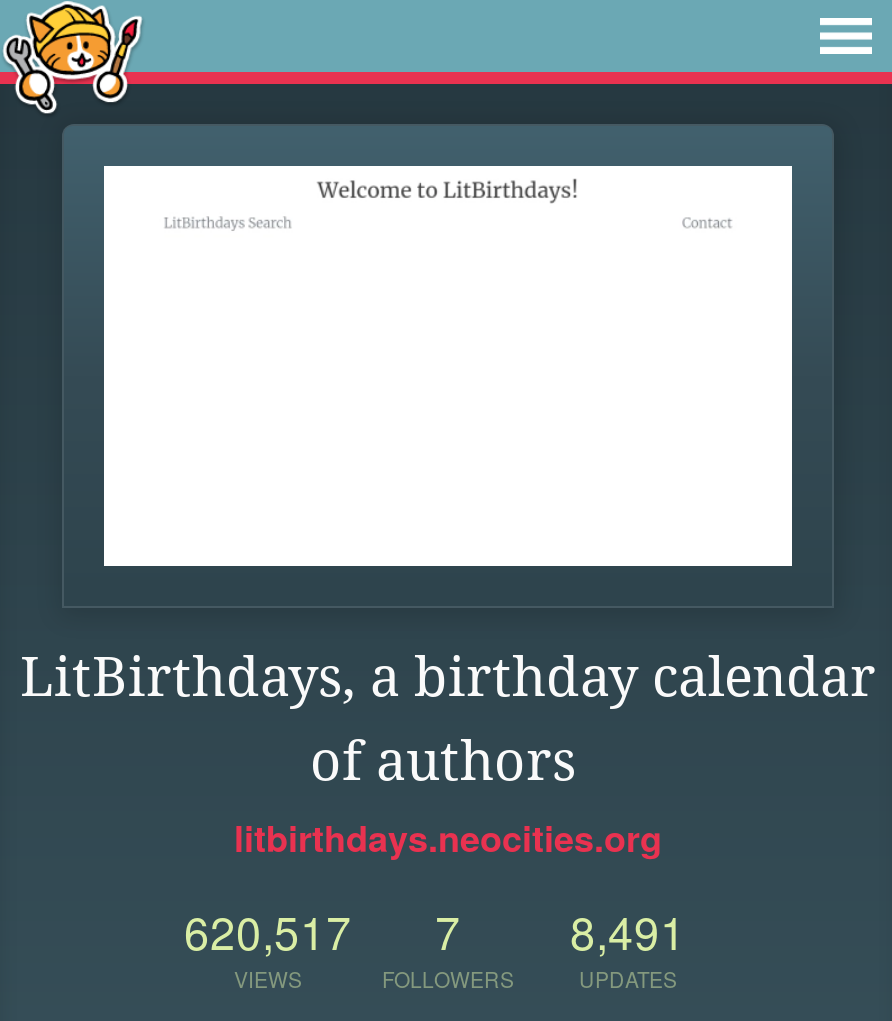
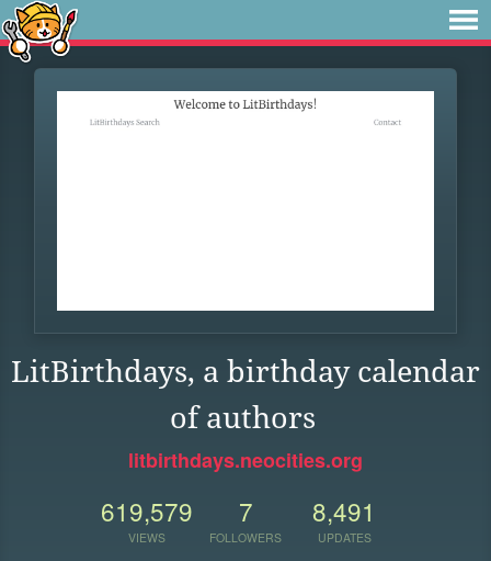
- 620,517 7 8,491
+ 619,579 7 8,491
